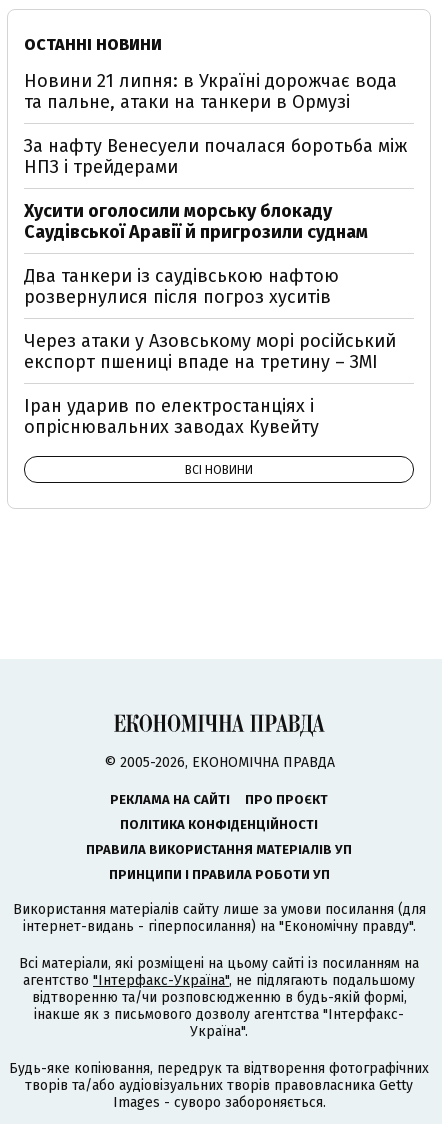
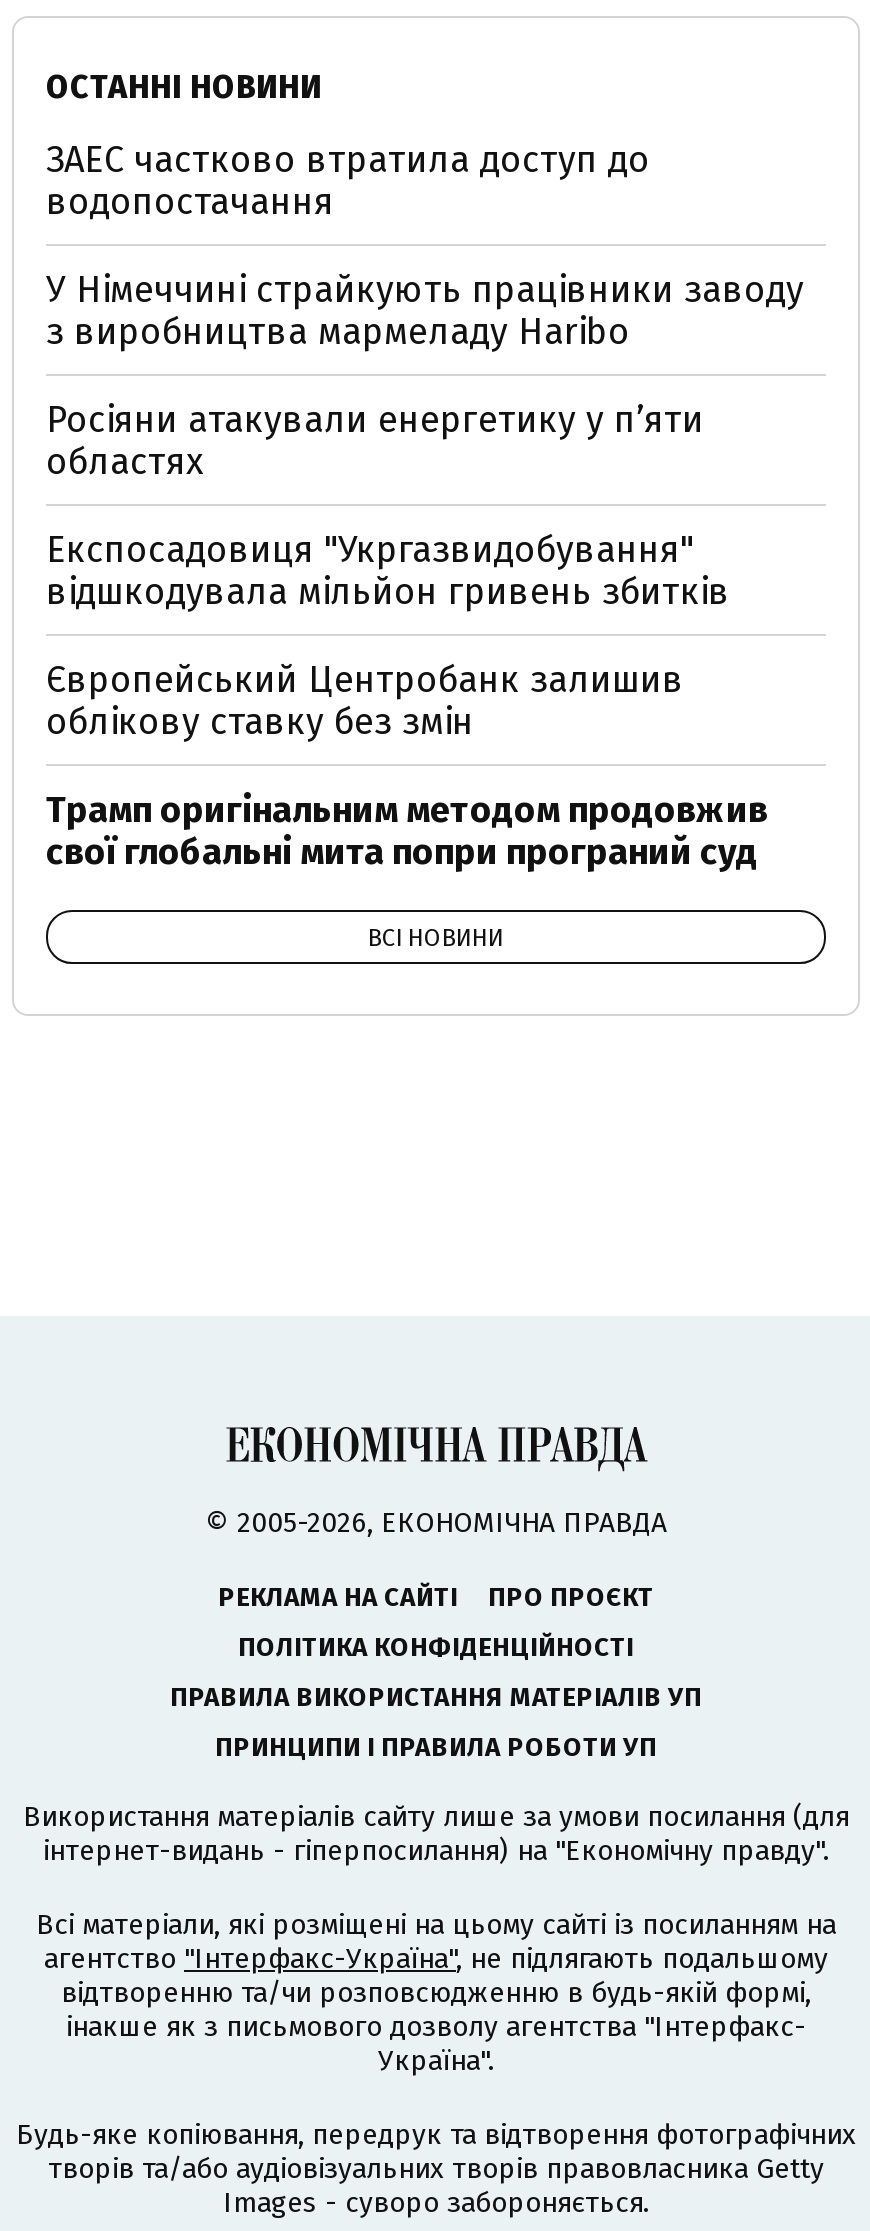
- Новини 21 липня: в Україні дорожчає вода
- та пальне, атаки на танкери в Ормузі
+ ЗАЕС частково втратила доступ до
+ водопостачання

- За нафту Венесуели почалася боротьба між
- НПЗ і трейдерами
+ У Німеччині страйкують працівники заводу
+ з виробництва мармеладу Haribo

- Хусити оголосили морську блокаду
- Саудівської Аравії й пригрозили суднам
+ Росіяни атакували енергетику у пʼяти
+ областях

- Два танкери із саудівською нафтою
- розвернулися після погроз хуситів
+ Експосадовиця "Укргазвидобування"
+ відшкодувала мільйон гривень збитків

- Через атаки у Азовському морі російський
- експорт пшениці впаде на третину – ЗМІ
+ Європейський Центробанк залишив
+ облікову ставку без змін

- Іран ударив по електростанціях і
- опріснювальних заводах Кувейту
+ Трамп оригінальним методом продовжив
+ свої глобальні мита попри програний суд
